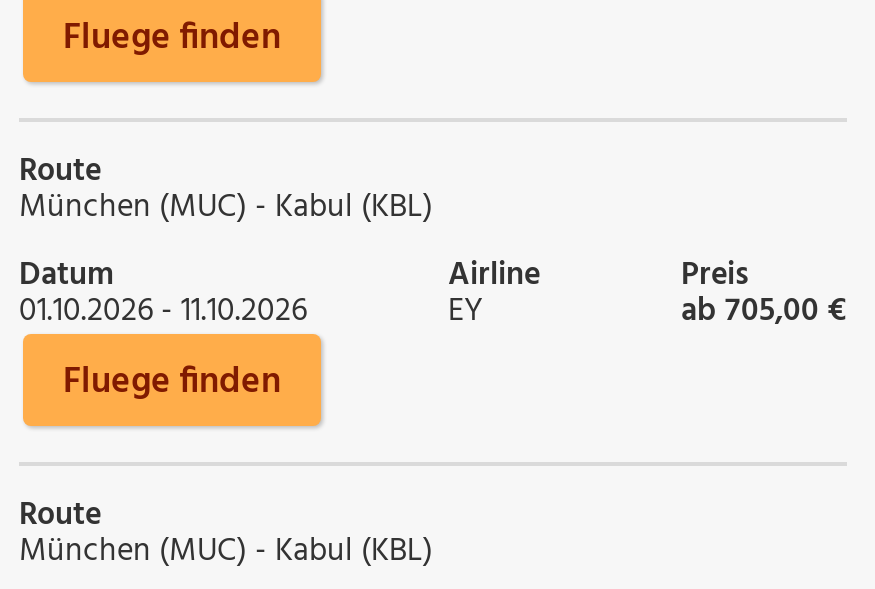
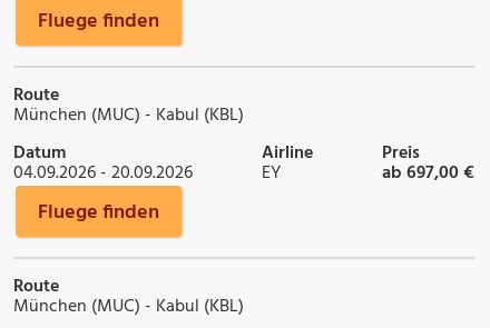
- 01.10.2026 - 11.10.2026
+ 04.09.2026 - 20.09.2026

- ab 705,00 €
+ ab 697,00 €
